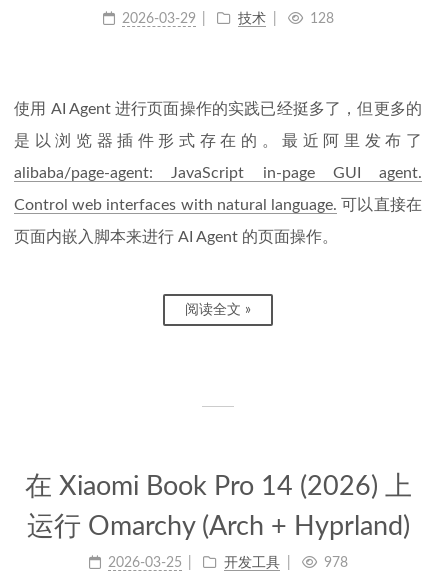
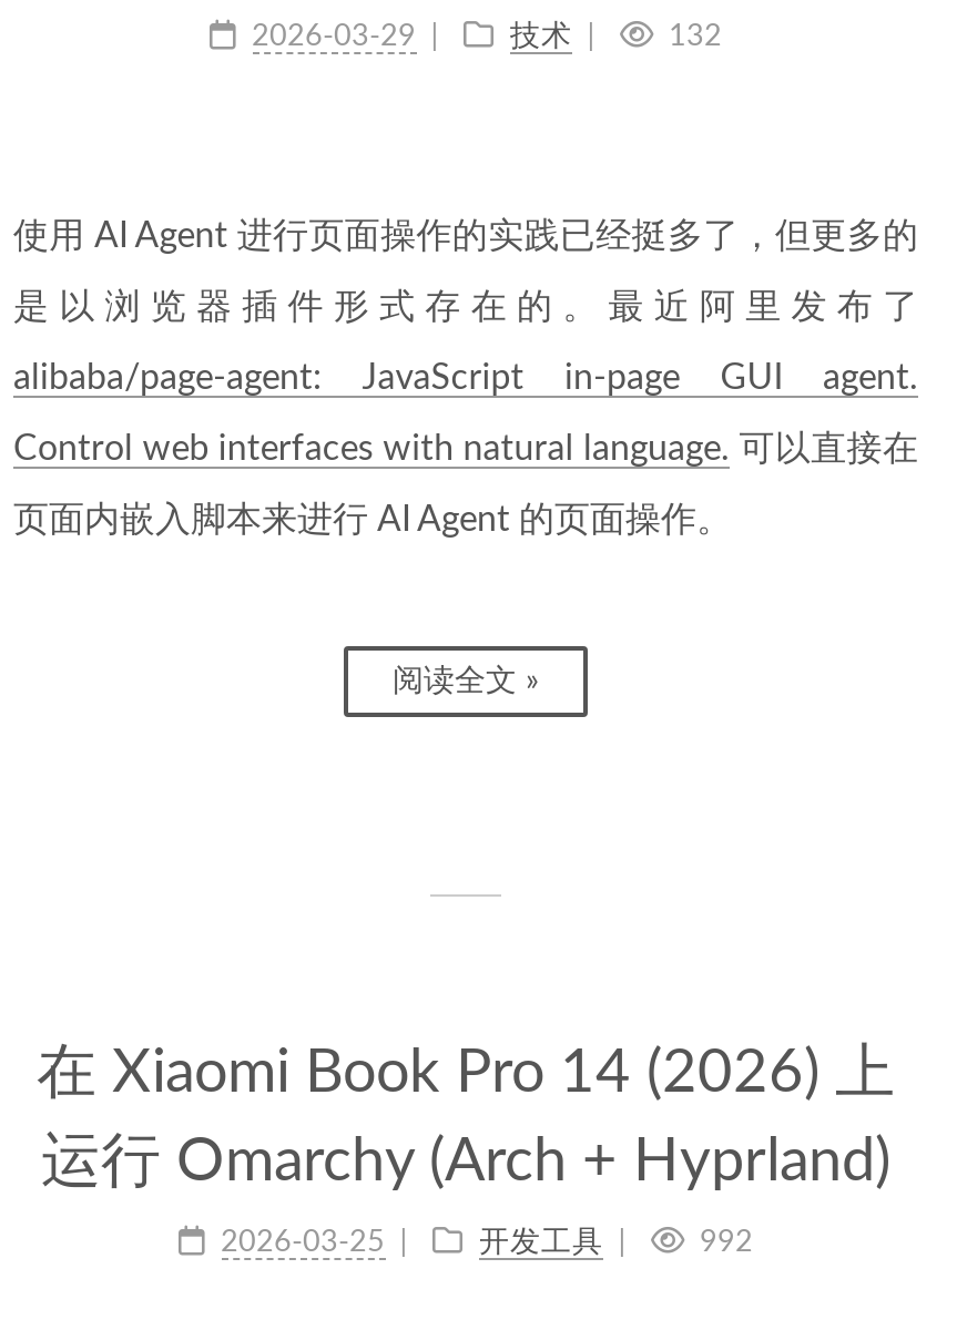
- 128
+ 132

- 978
+ 992
